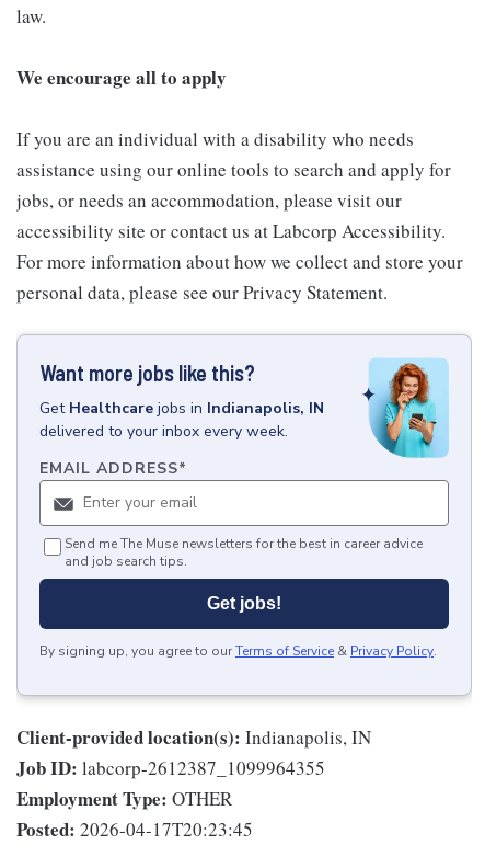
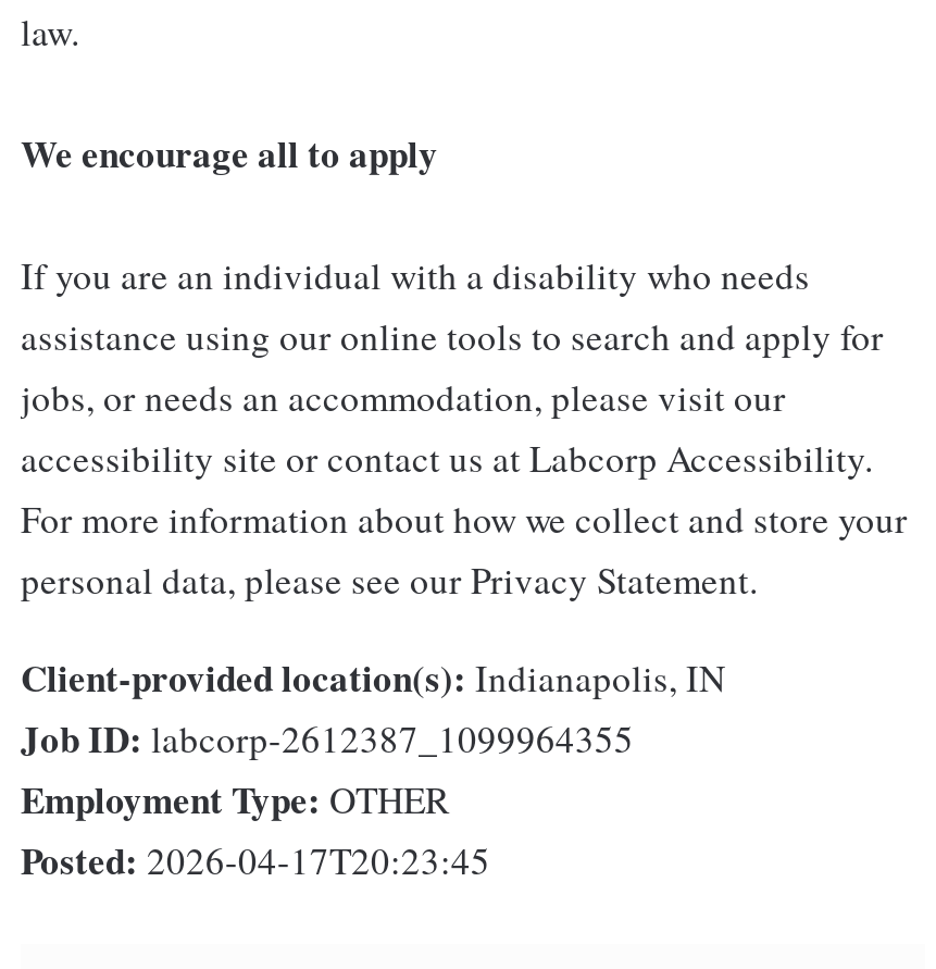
- [image]
- Want more jobs like this?
- Get Healthcare jobs in Indianapolis, IN
- delivered to your inbox every week.
- EMAIL ADDRESS*

- Send me The Muse newsletters for the best in career advice
- and job search tips.
- Get jobs!
- By signing up, you agree to our Terms of Service & Privacy Policy.
